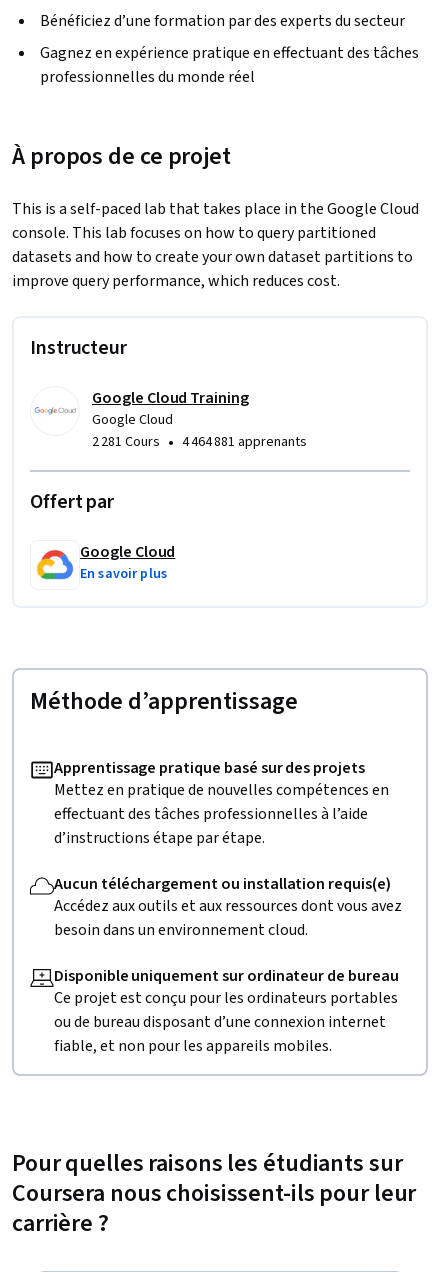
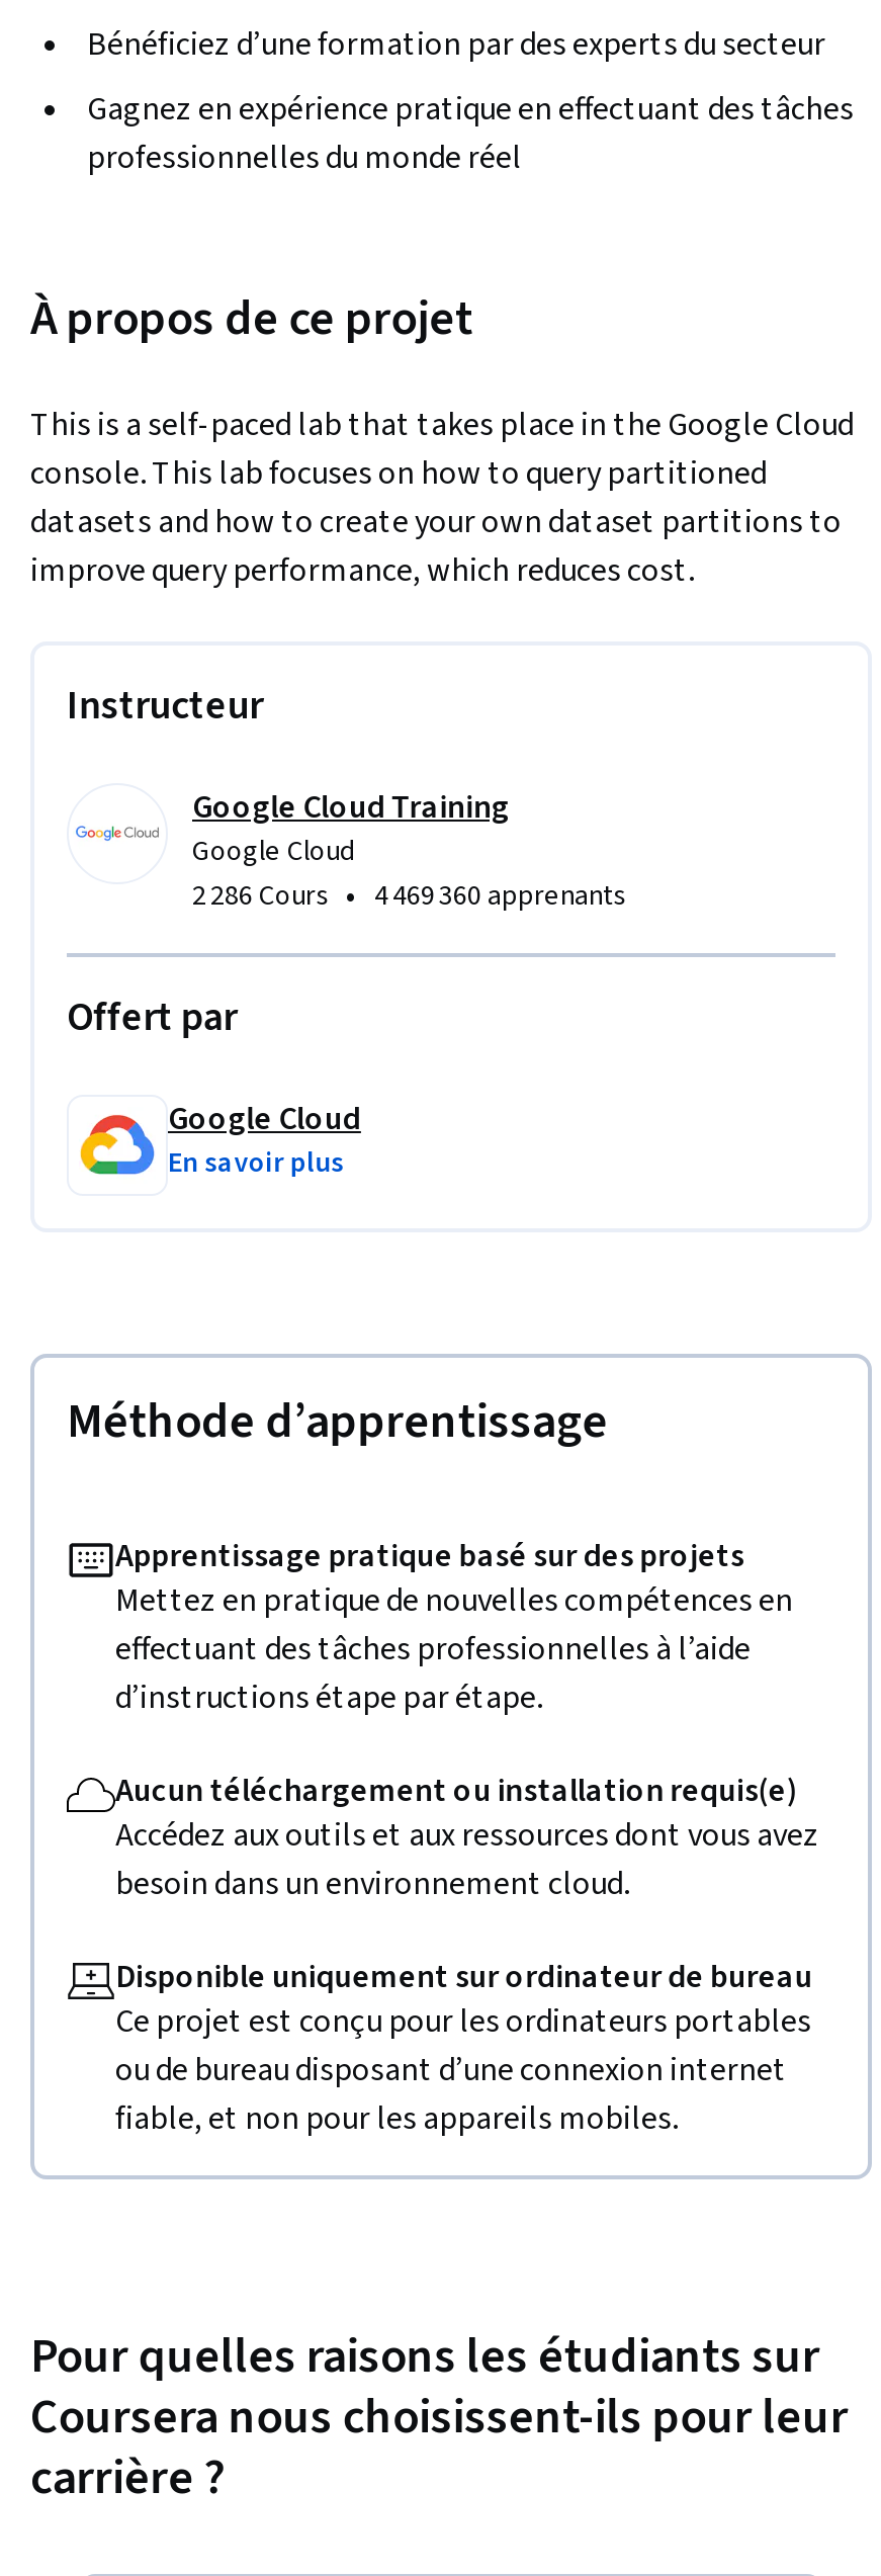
- 2 281 Cours • 4 464 881 apprenants
+ 2 286 Cours • 4 469 360 apprenants
